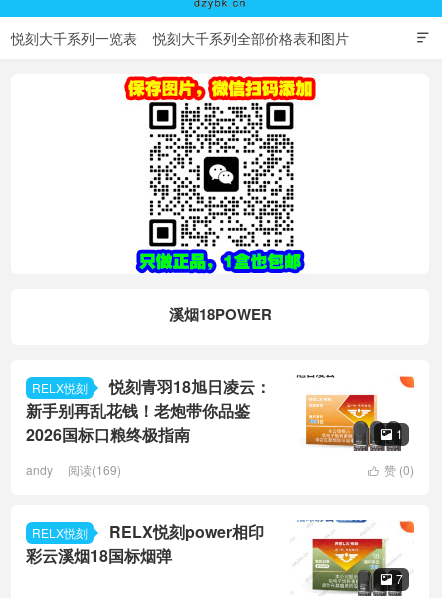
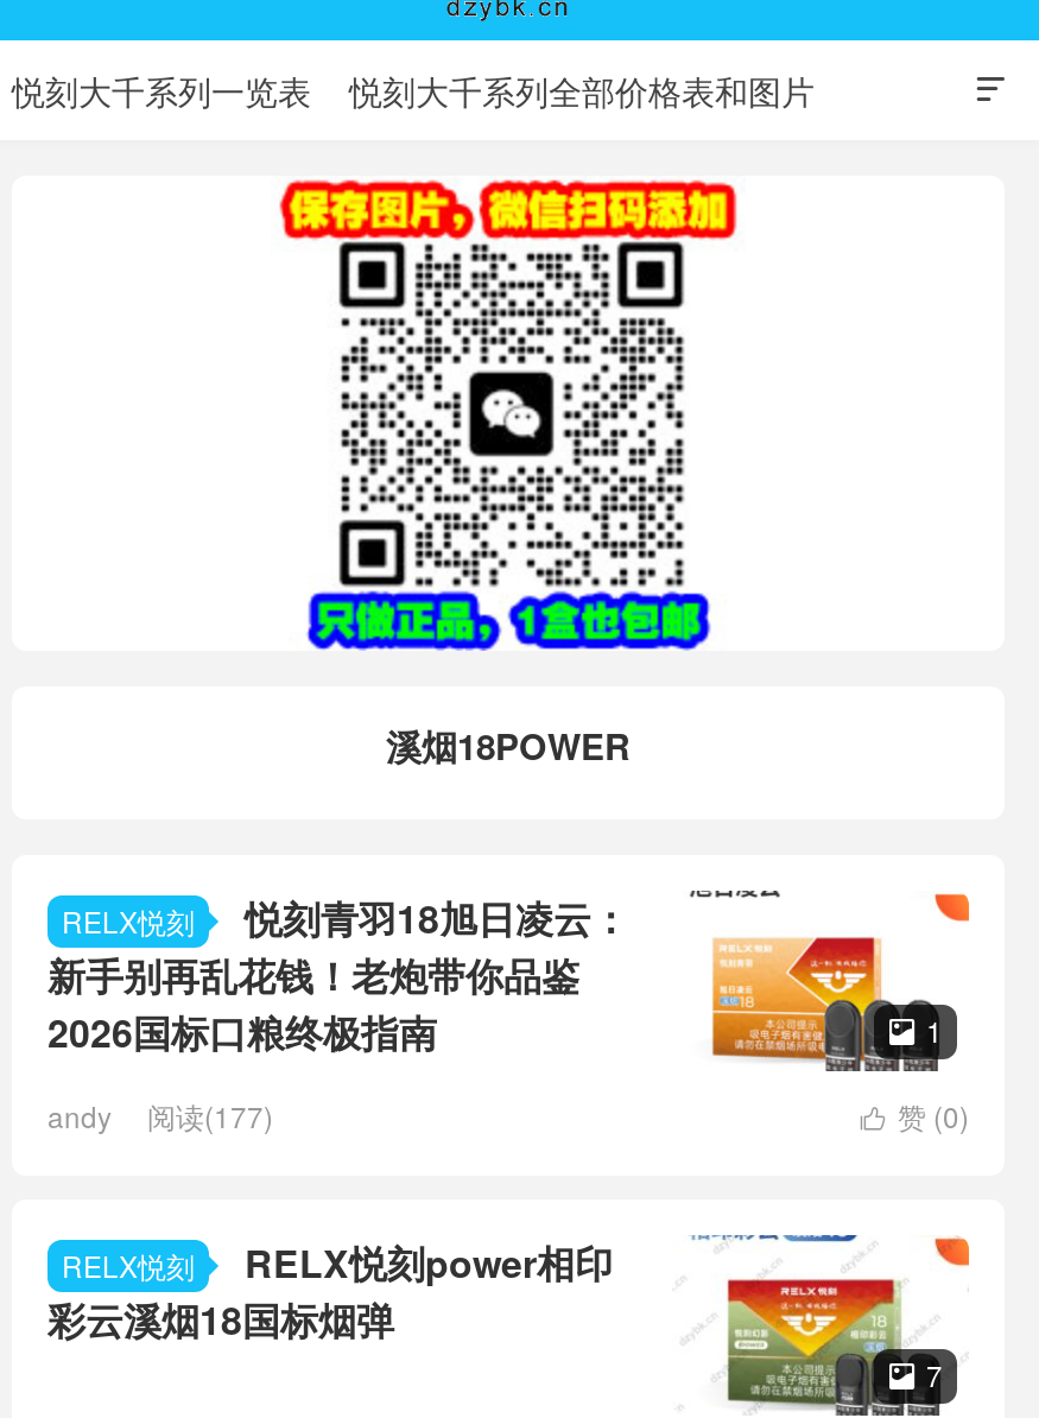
- andy 阅读(169)
+ andy 阅读(177)
